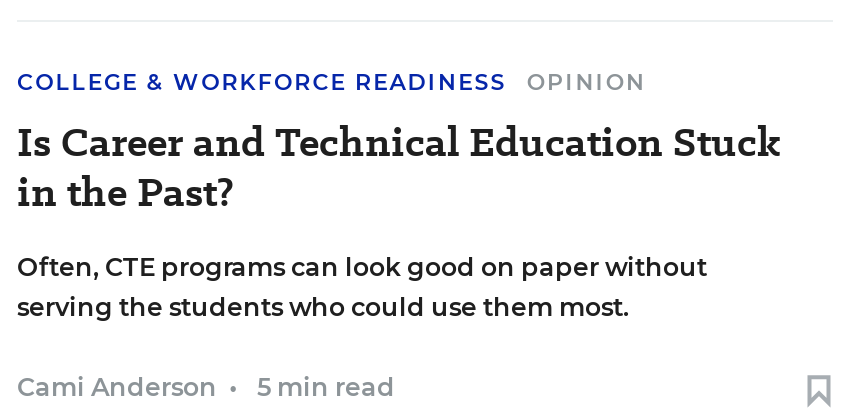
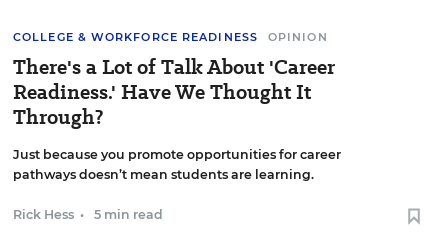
- Is Career and Technical Education Stuck
- in the Past?
+ There's a Lot of Talk About 'Career
+ Readiness.' Have We Thought It
+ Through?

- Often, CTE programs can look good on paper without
- serving the students who could use them most.
+ Just because you promote opportunities for career
+ pathways doesn’t mean students are learning.

- Cami Anderson •
+ Rick Hess •
